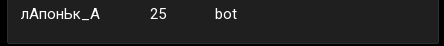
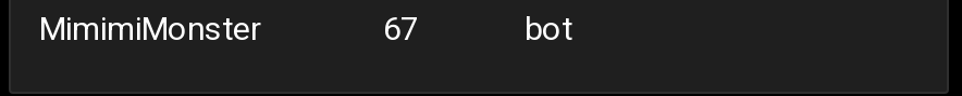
- лАпонЬк_А
- 25
+ MimimiMonster
+ 67
